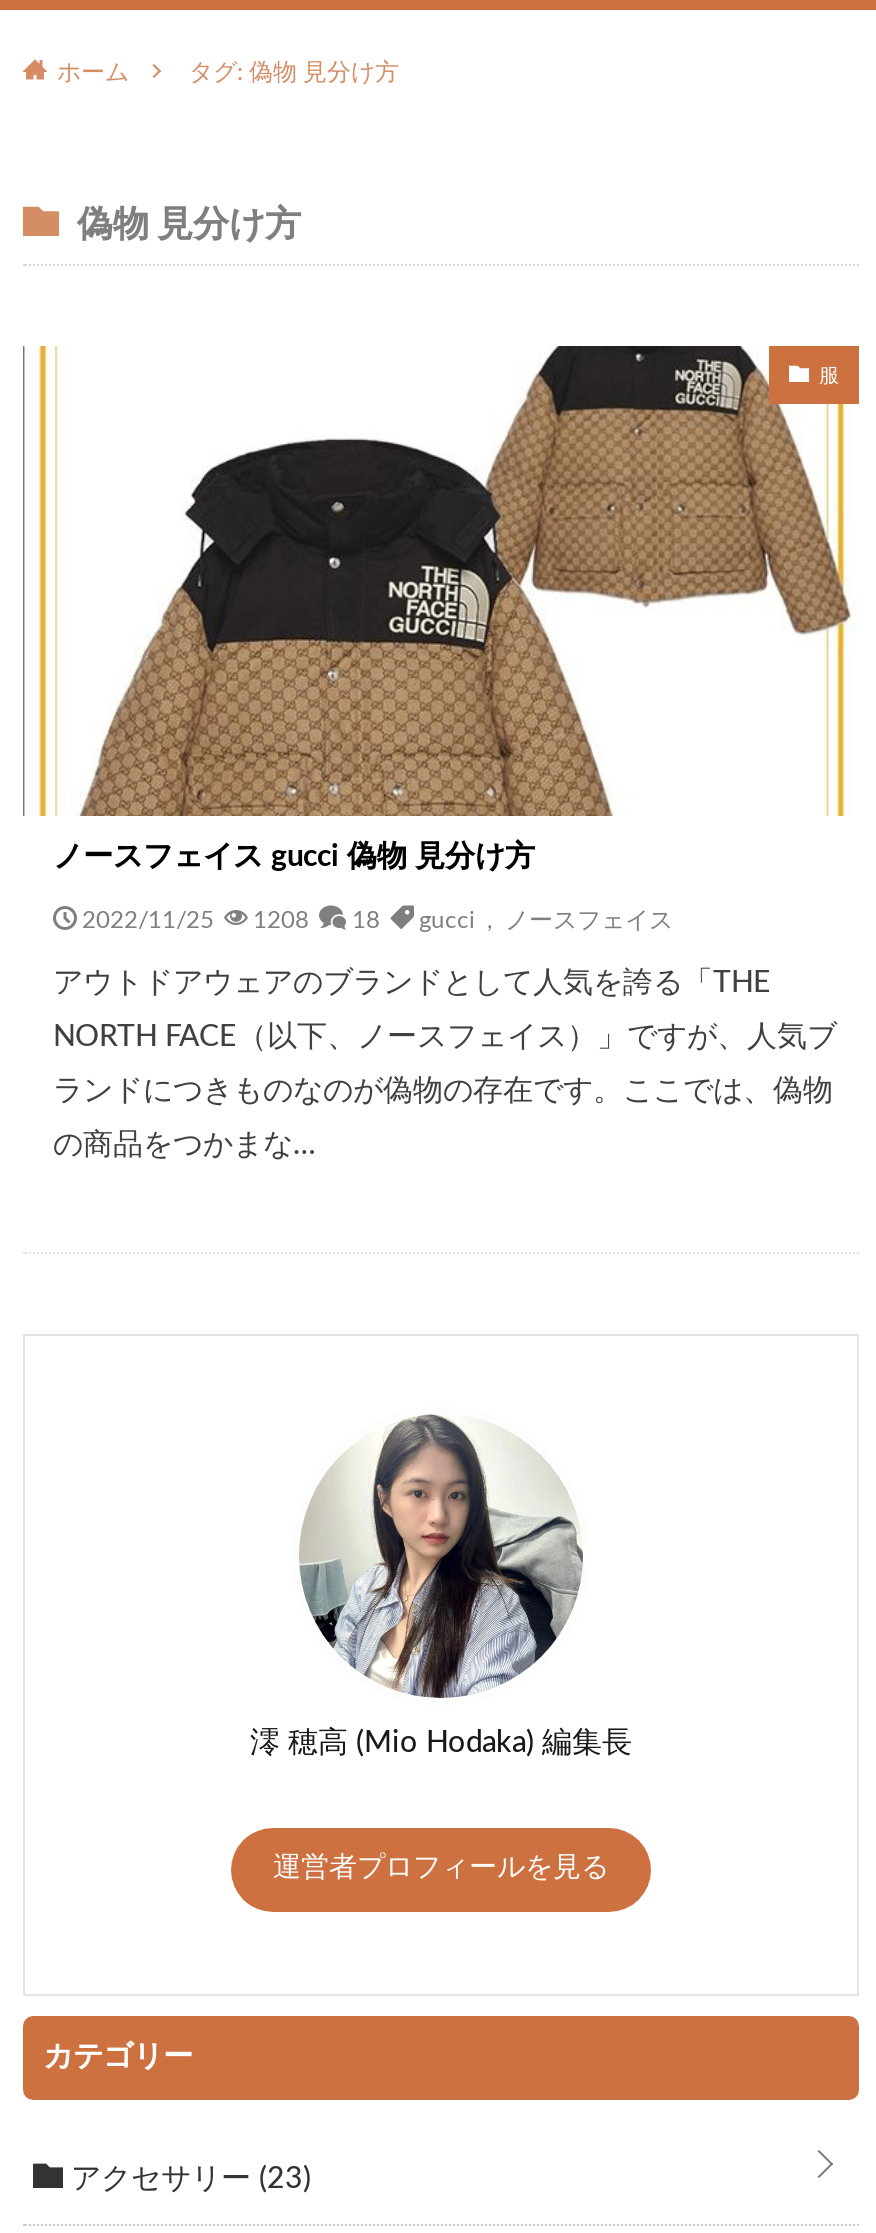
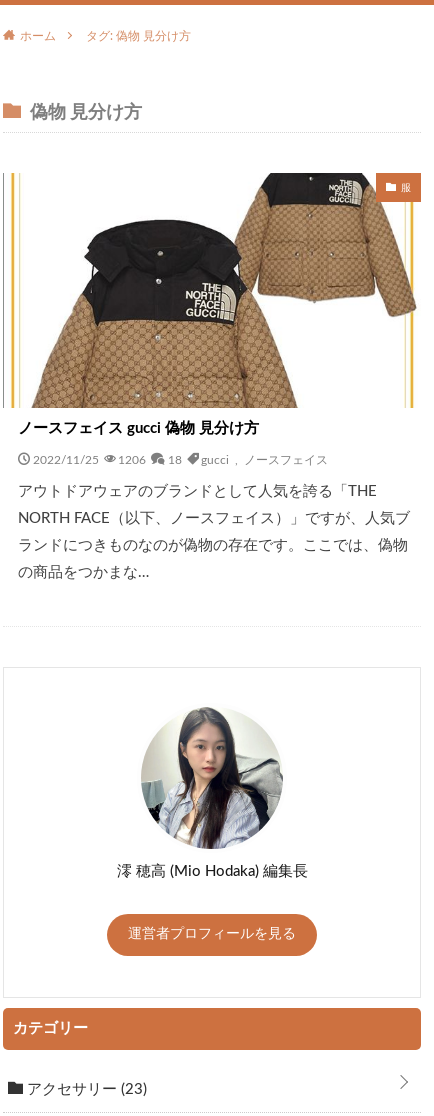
- 2022/11/25 1208 18 gucci,ノースフェイス
+ 2022/11/25 1206 18 gucci,ノースフェイス
